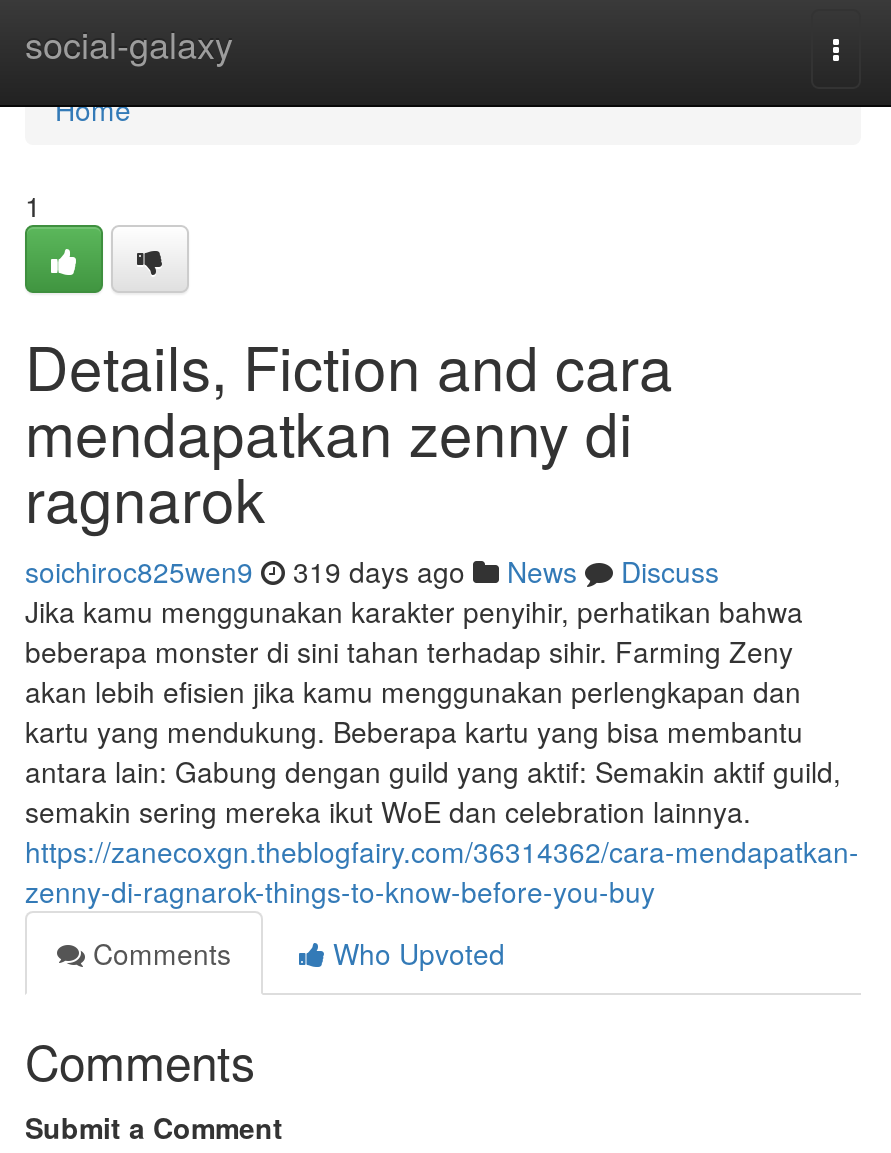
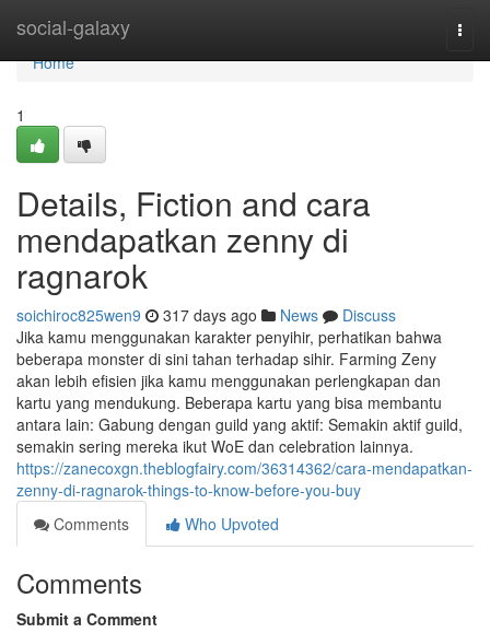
- soichiroc825wen9 319 days ago News Discuss
+ soichiroc825wen9 317 days ago News Discuss
